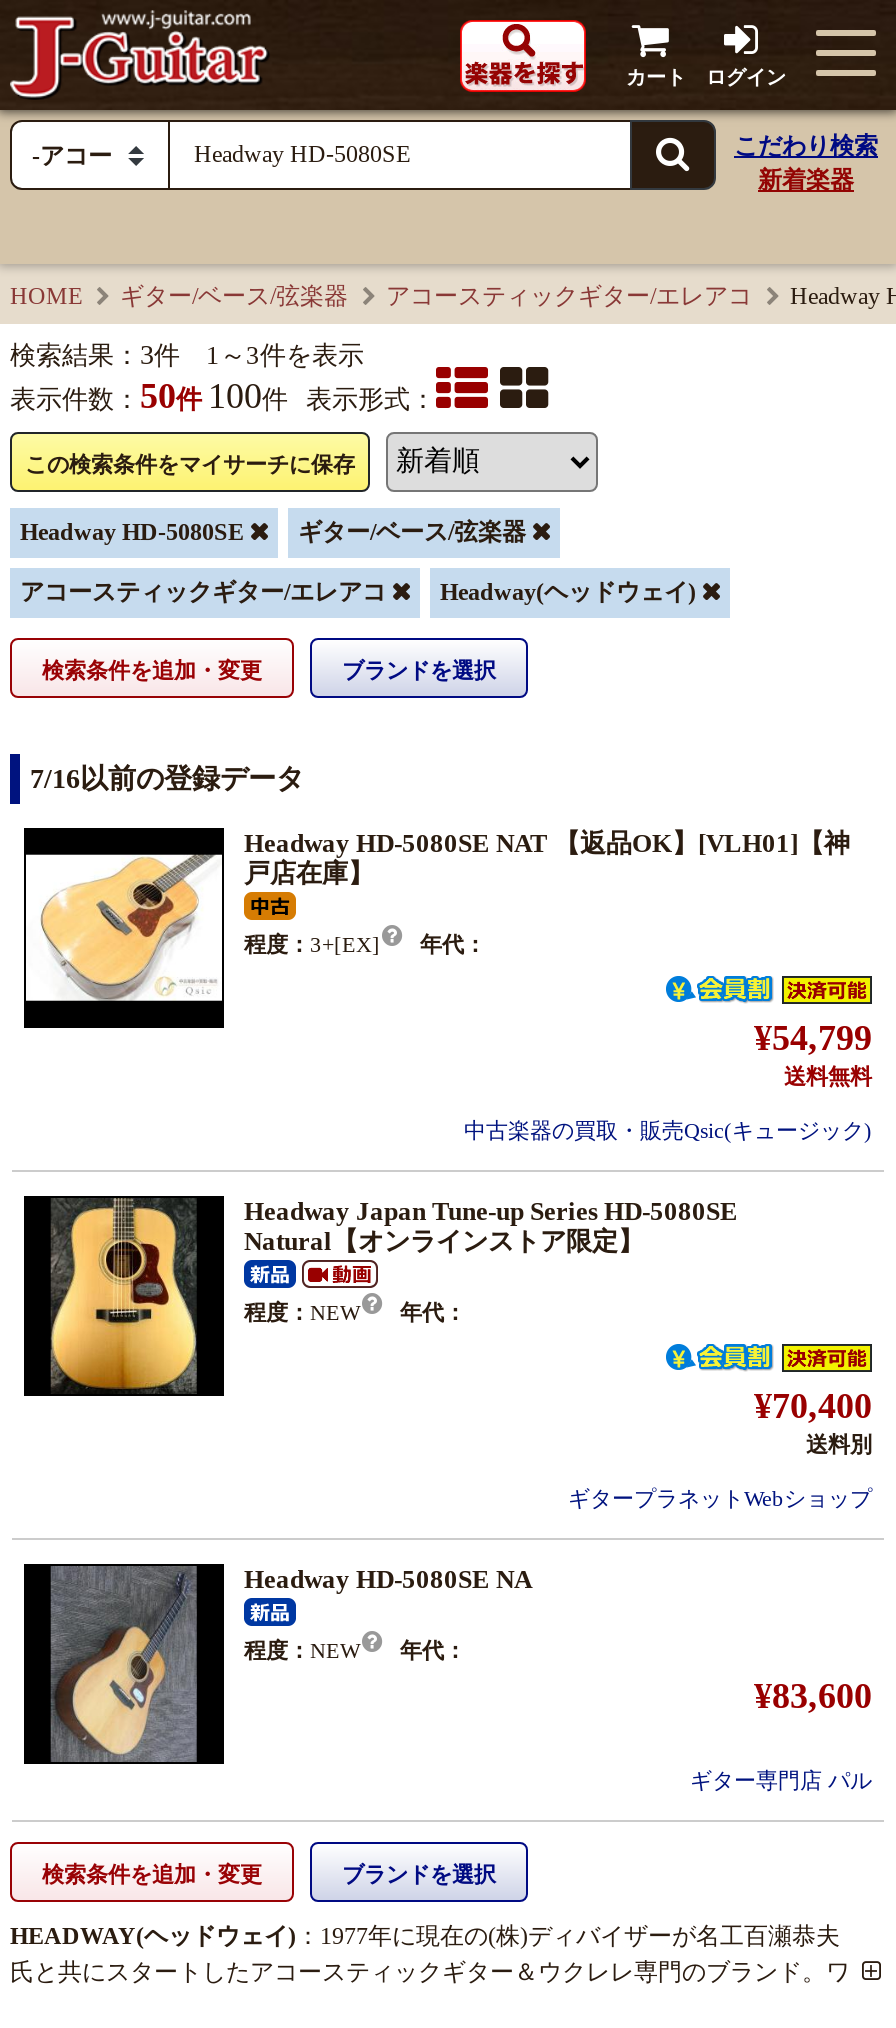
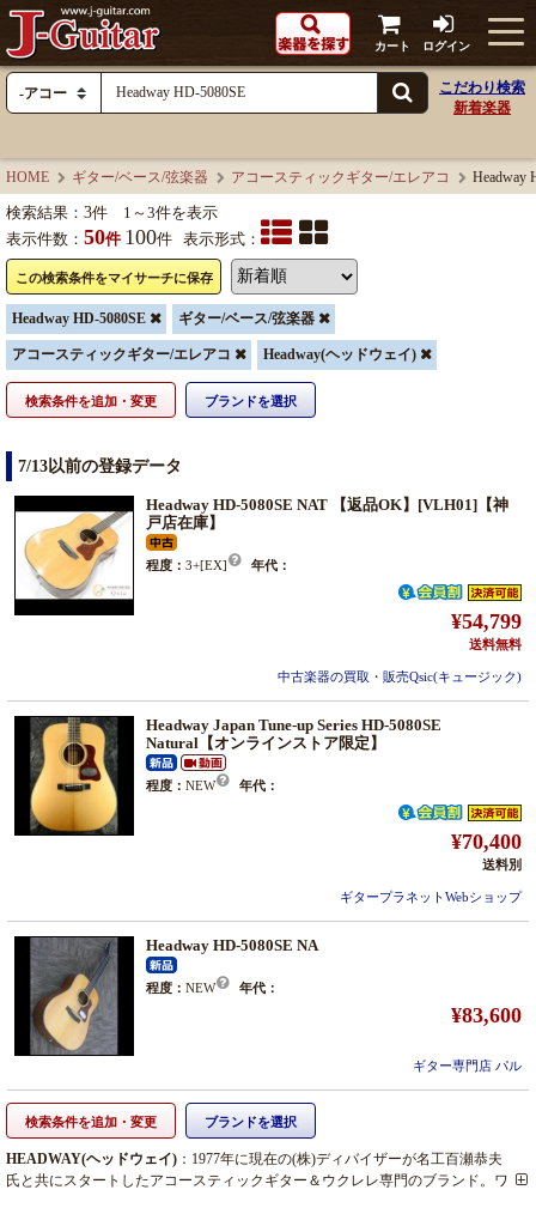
- 7/16以前の登録データ
+ 7/13以前の登録データ
